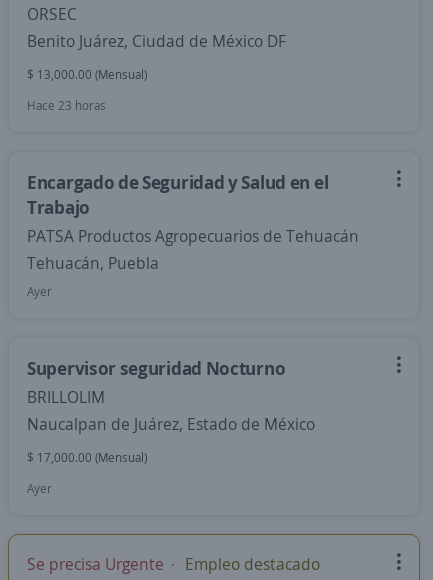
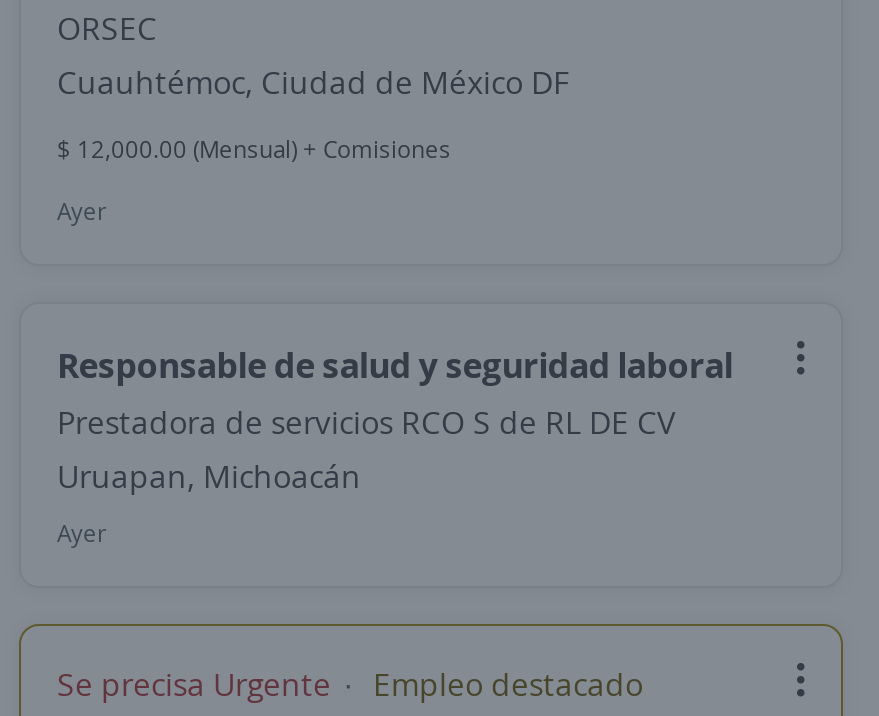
- Benito Juárez, Ciudad de México DF
- $ 13,000.00 (Mensual)
- Hace 23 horas
- Encargado de Seguridad y Salud en el
- Trabajo
- PATSA Productos Agropecuarios de Tehuacán
- Tehuacán, Puebla
+ Cuauhtémoc, Ciudad de México DF
+ $ 12,000.00 (Mensual) + Comisiones

- Supervisor seguridad Nocturno
- BRILLOLIM
- Naucalpan de Juárez, Estado de México
- $ 17,000.00 (Mensual)
+ Responsable de salud y seguridad laboral
+ Prestadora de servicios RCO S de RL DE CV
+ Uruapan, Michoacán
